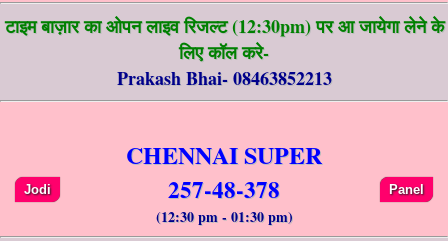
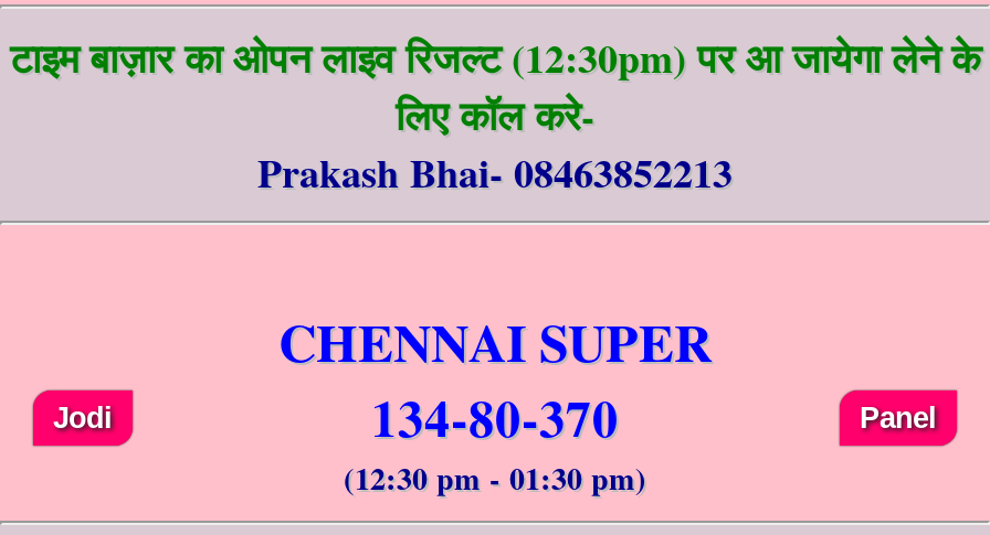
- 257-48-378
+ 134-80-370
